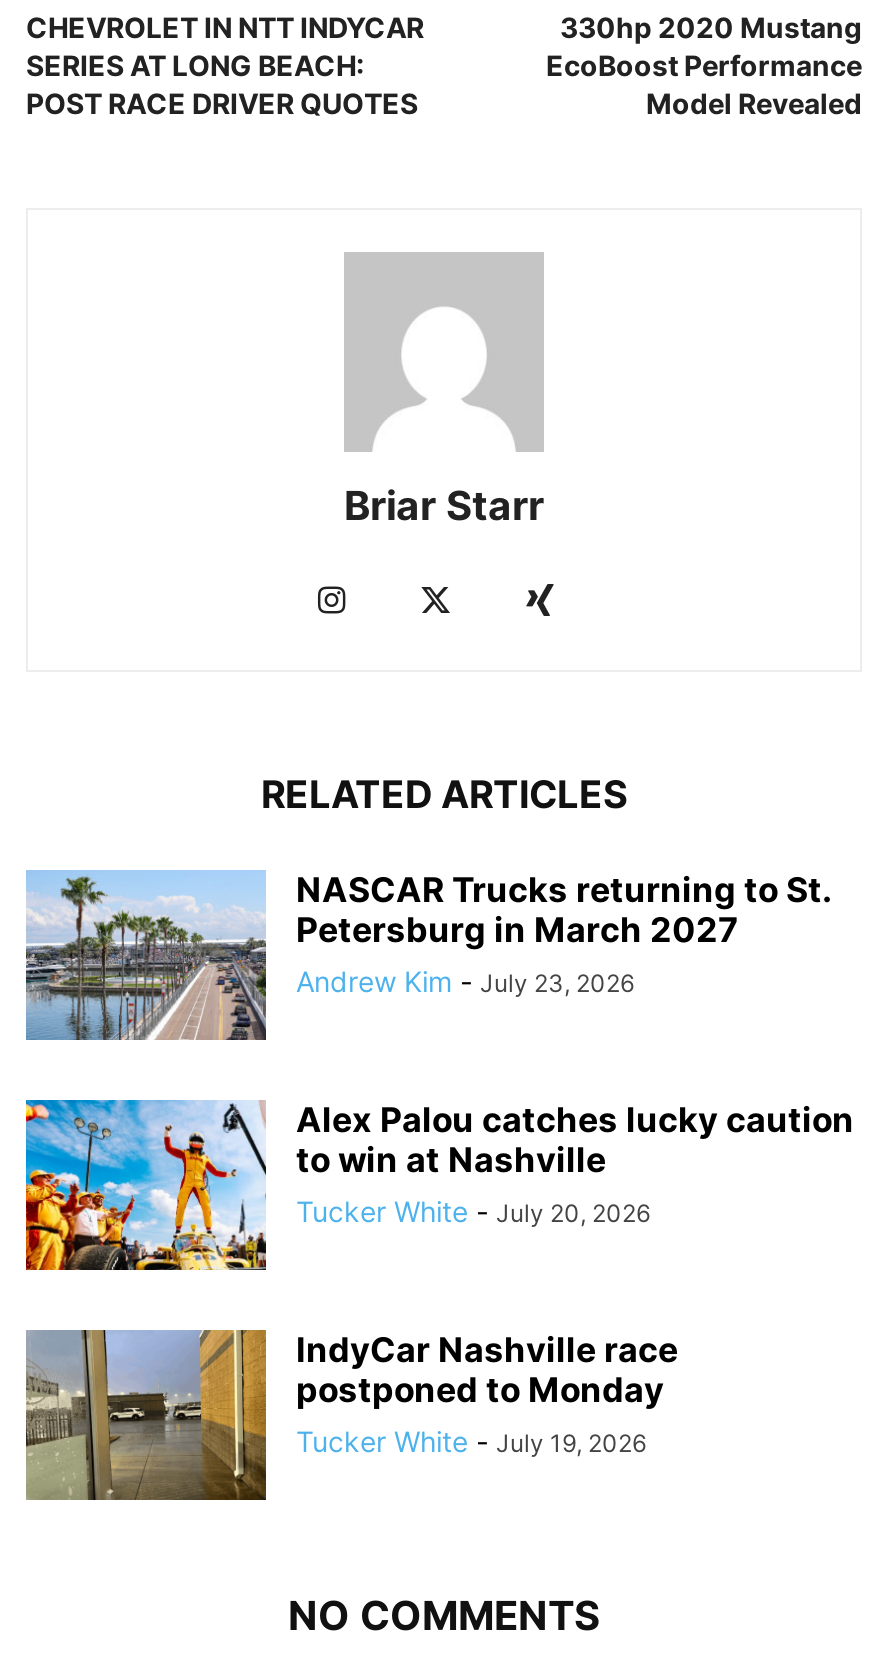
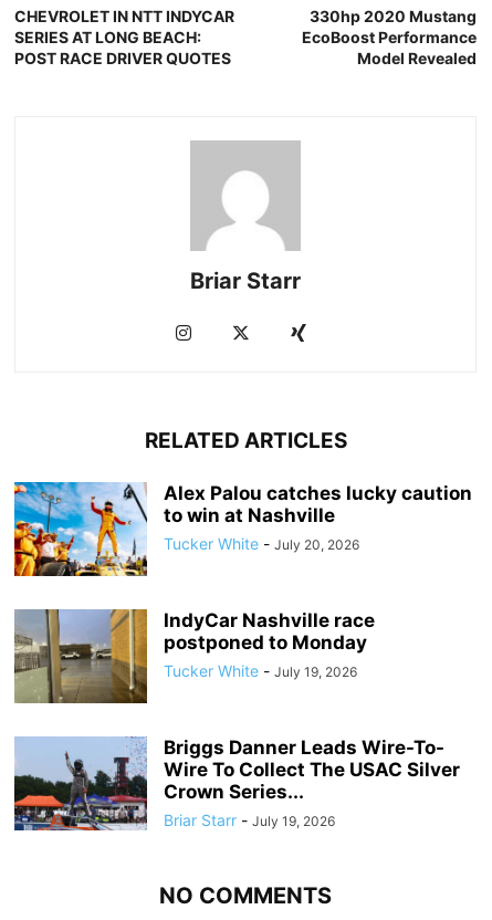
- [image]
- NASCAR Trucks returning to St.
- Petersburg in March 2027
- Andrew Kim - July 23, 2026

moved up: [image] | Alex Palou catches lucky caution | to win at Nashville | Tucker White - July 20, 2026 | IndyCar Nashville race | postponed to Monday | Tucker White - July 19, 2026

+ [image]
+ Briggs Danner Leads Wire-To-
+ Wire To Collect The USAC Silver
+ Crown Series...
+ Briar Starr - July 19, 2026
